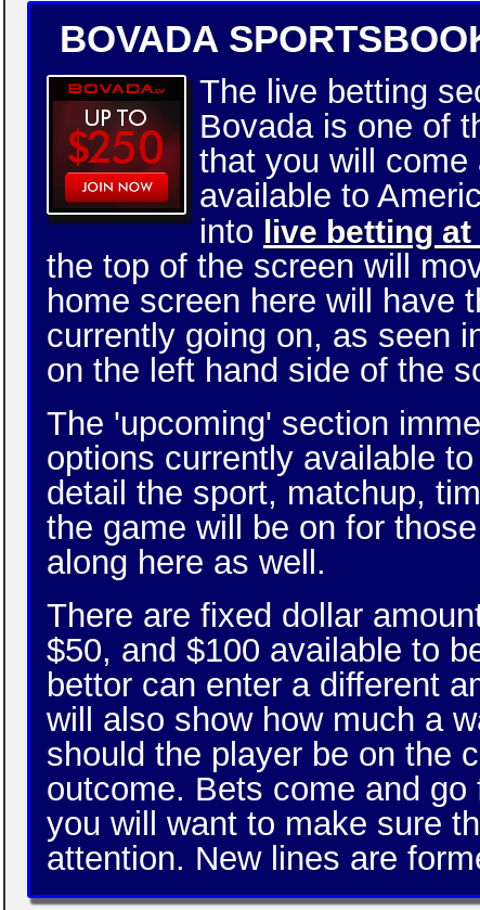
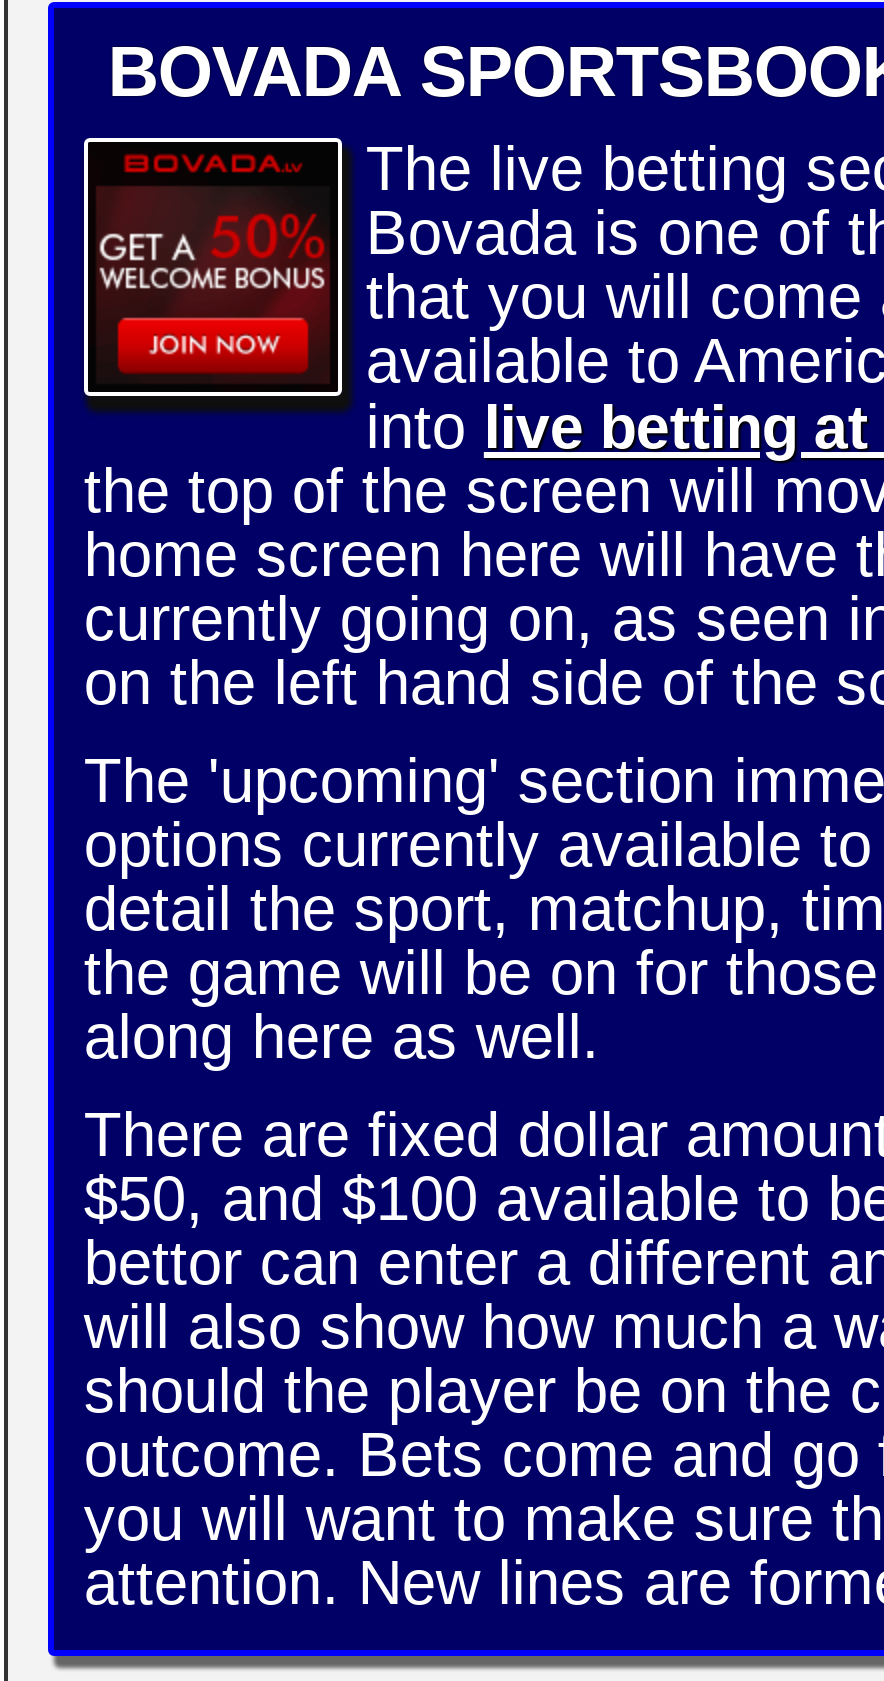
- [image]
+ [image]
